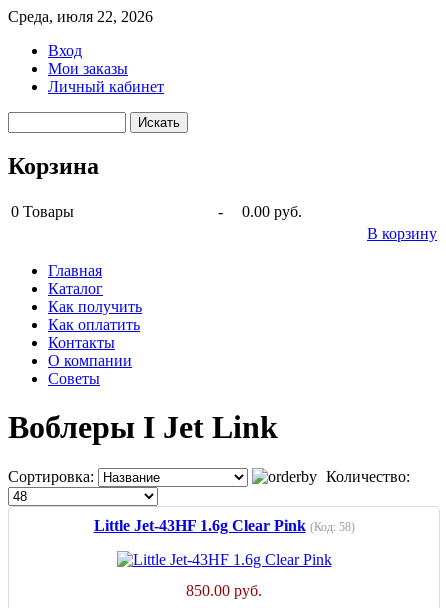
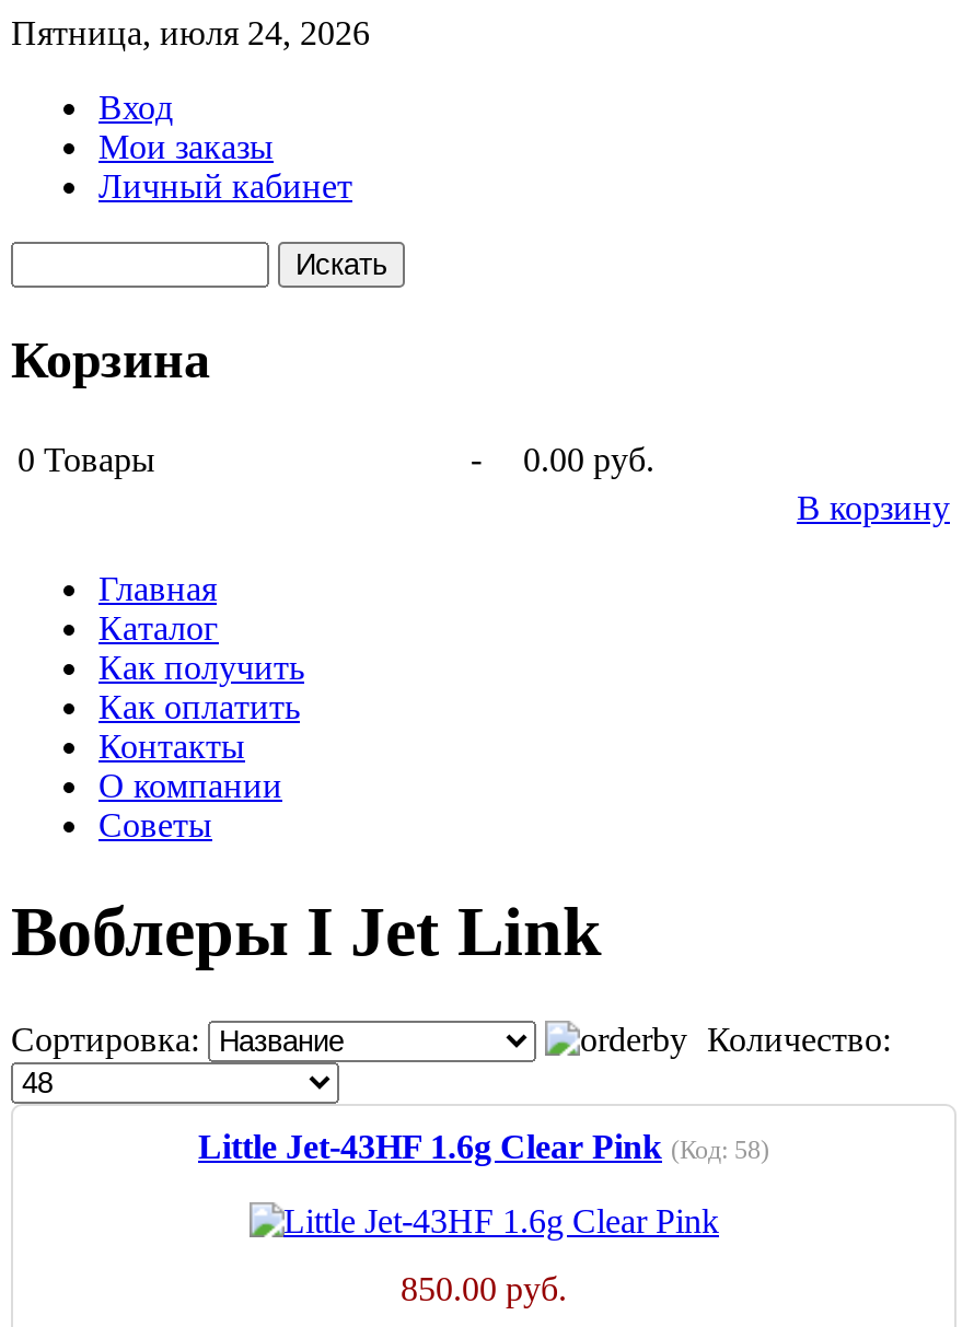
- Среда, июля 22, 2026
+ Пятница, июля 24, 2026
